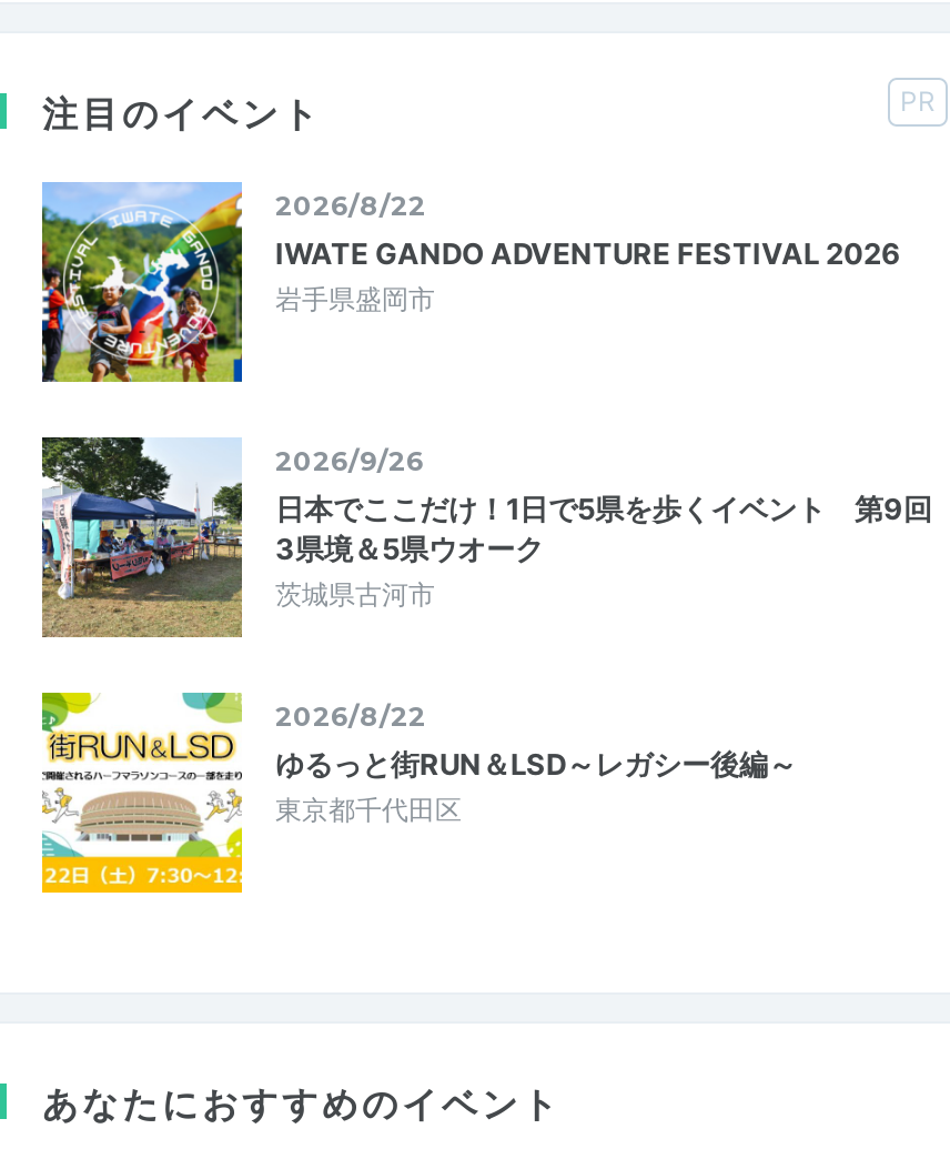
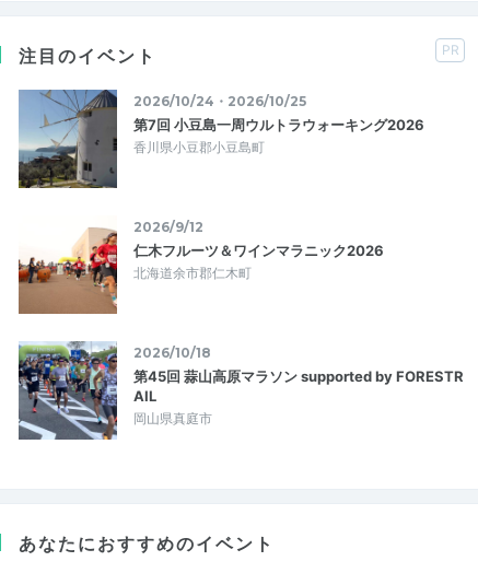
- [image]
- 2026/8/22
- IWATE GANDO ADVENTURE FESTIVAL 2026
- 岩手県盛岡市
+ [image]
+ 2026/10/24・2026/10/25
+ 第7回 小豆島一周ウルトラウォーキング2026
+ 香川県小豆郡小豆島町

- [image]
- 2026/9/26
- 日本でここだけ！1日で5県を歩くイベント 第9回
- 3県境＆5県ウオーク
- 茨城県古河市
+ [image]
+ 2026/9/12
+ 仁木フルーツ＆ワインマラニック2026
+ 北海道余市郡仁木町

- [image]
- 2026/8/22
- ゆるっと街RUN＆LSD～レガシー後編～
- 東京都千代田区
+ [image]
+ 2026/10/18
+ 第45回 蒜山高原マラソン supported by FORESTR
+ AIL
+ 岡山県真庭市
